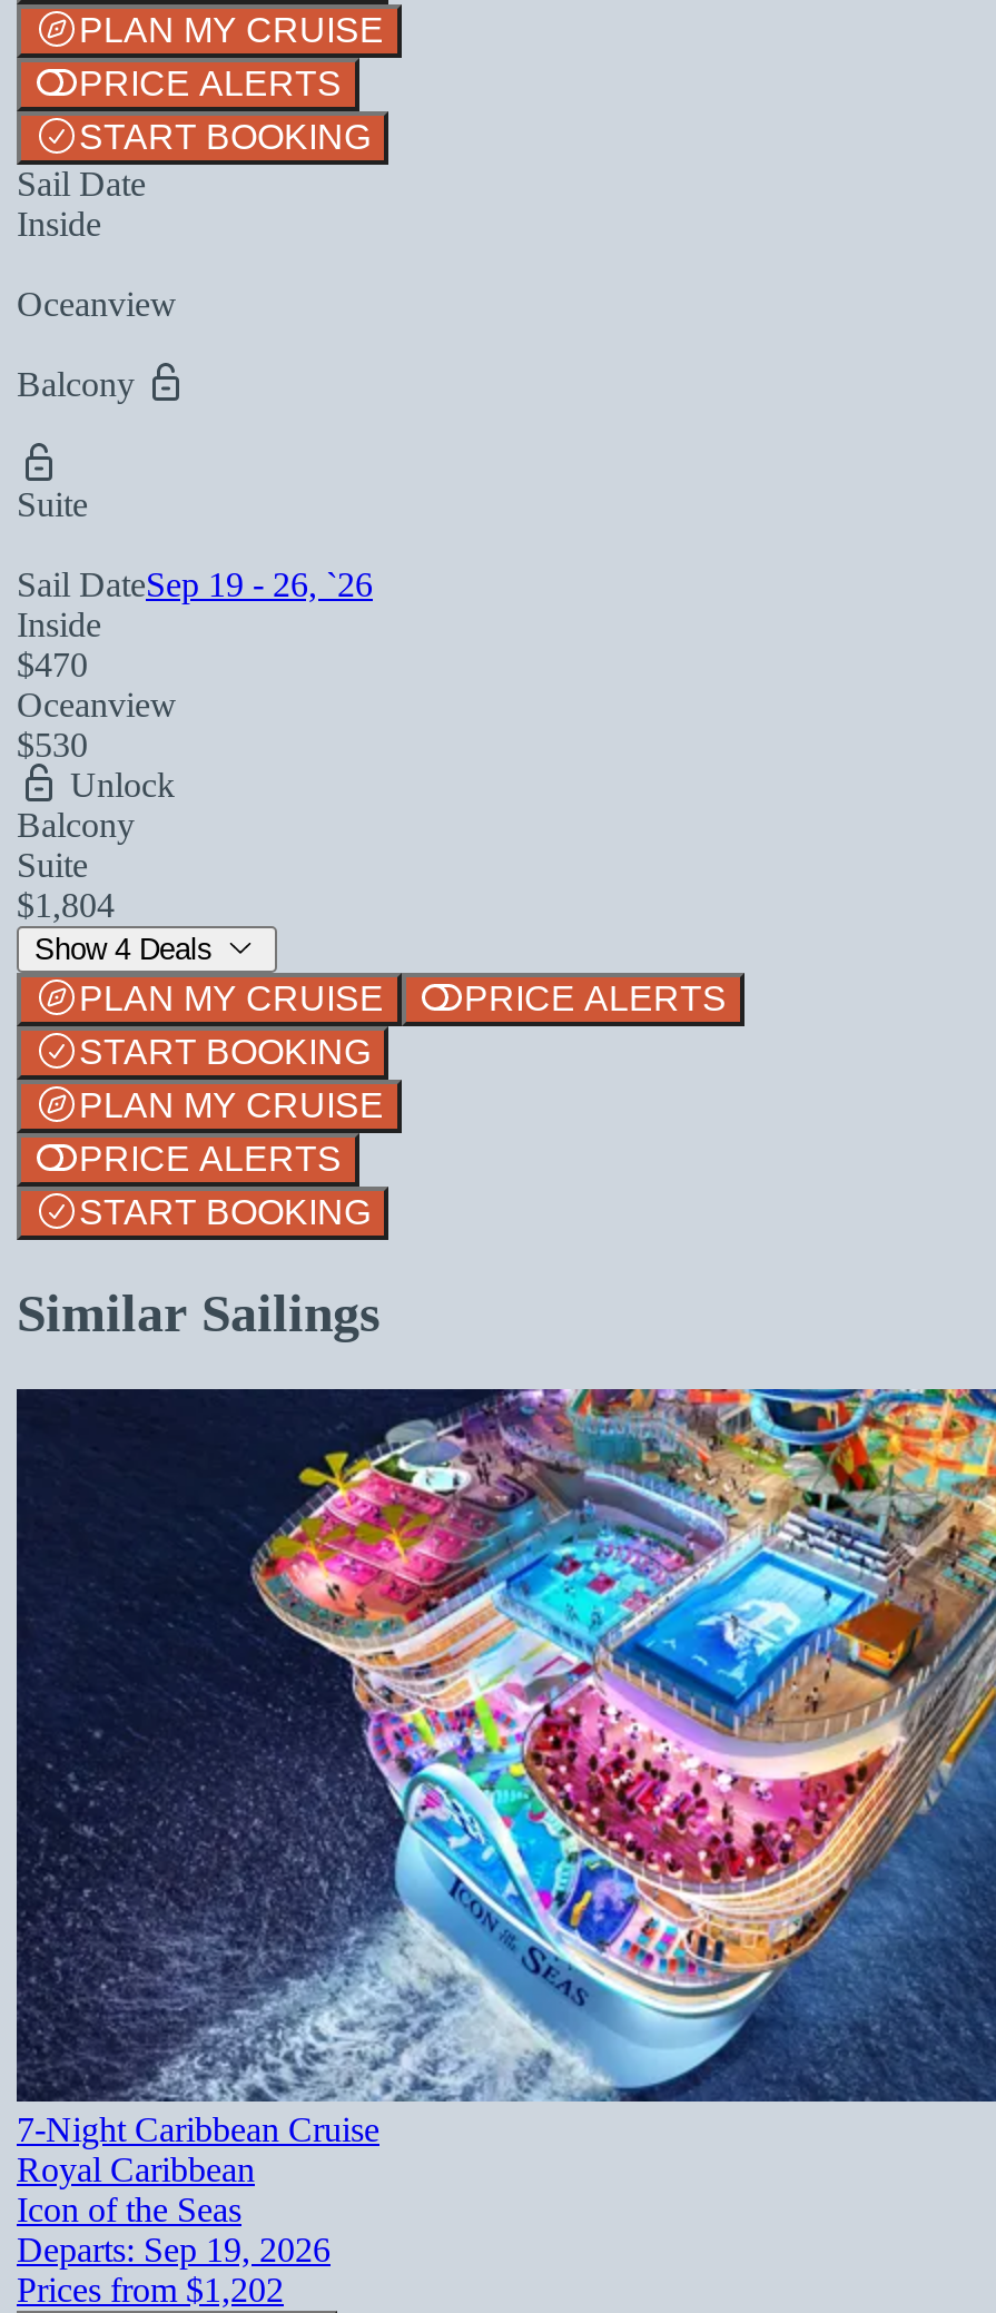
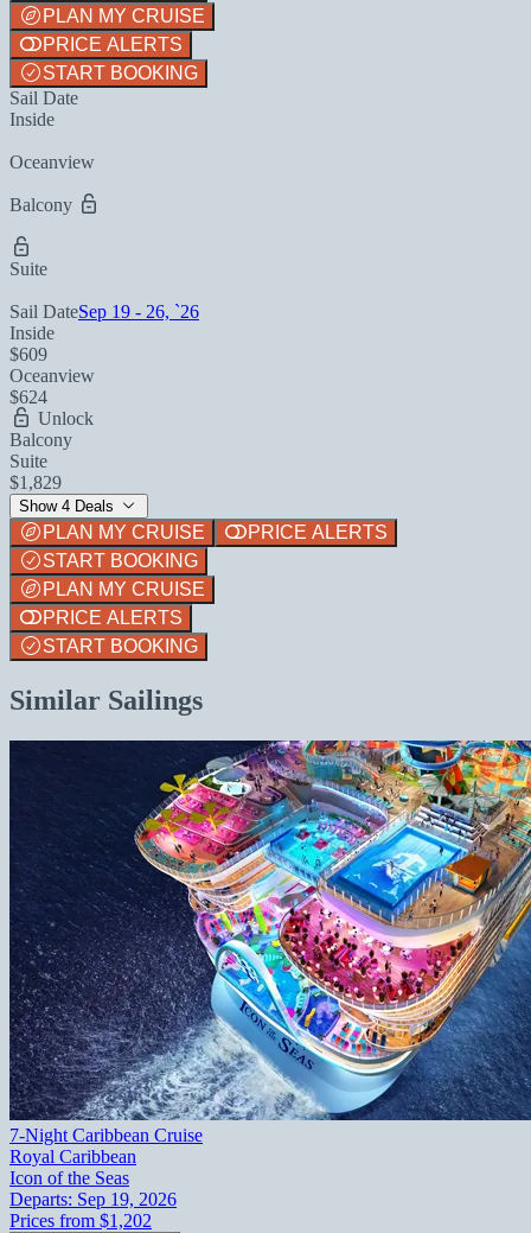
- $470
+ $609

- $530
+ $624

- $1,804
+ $1,829
